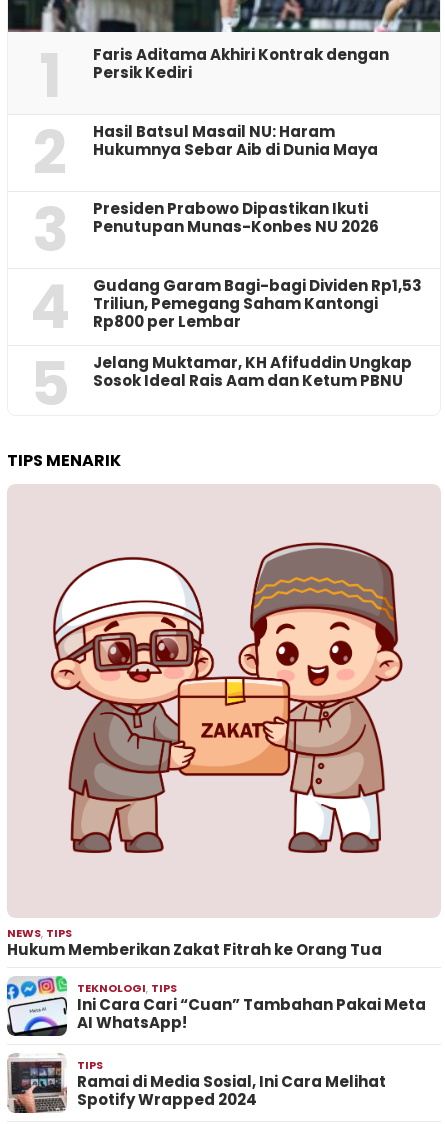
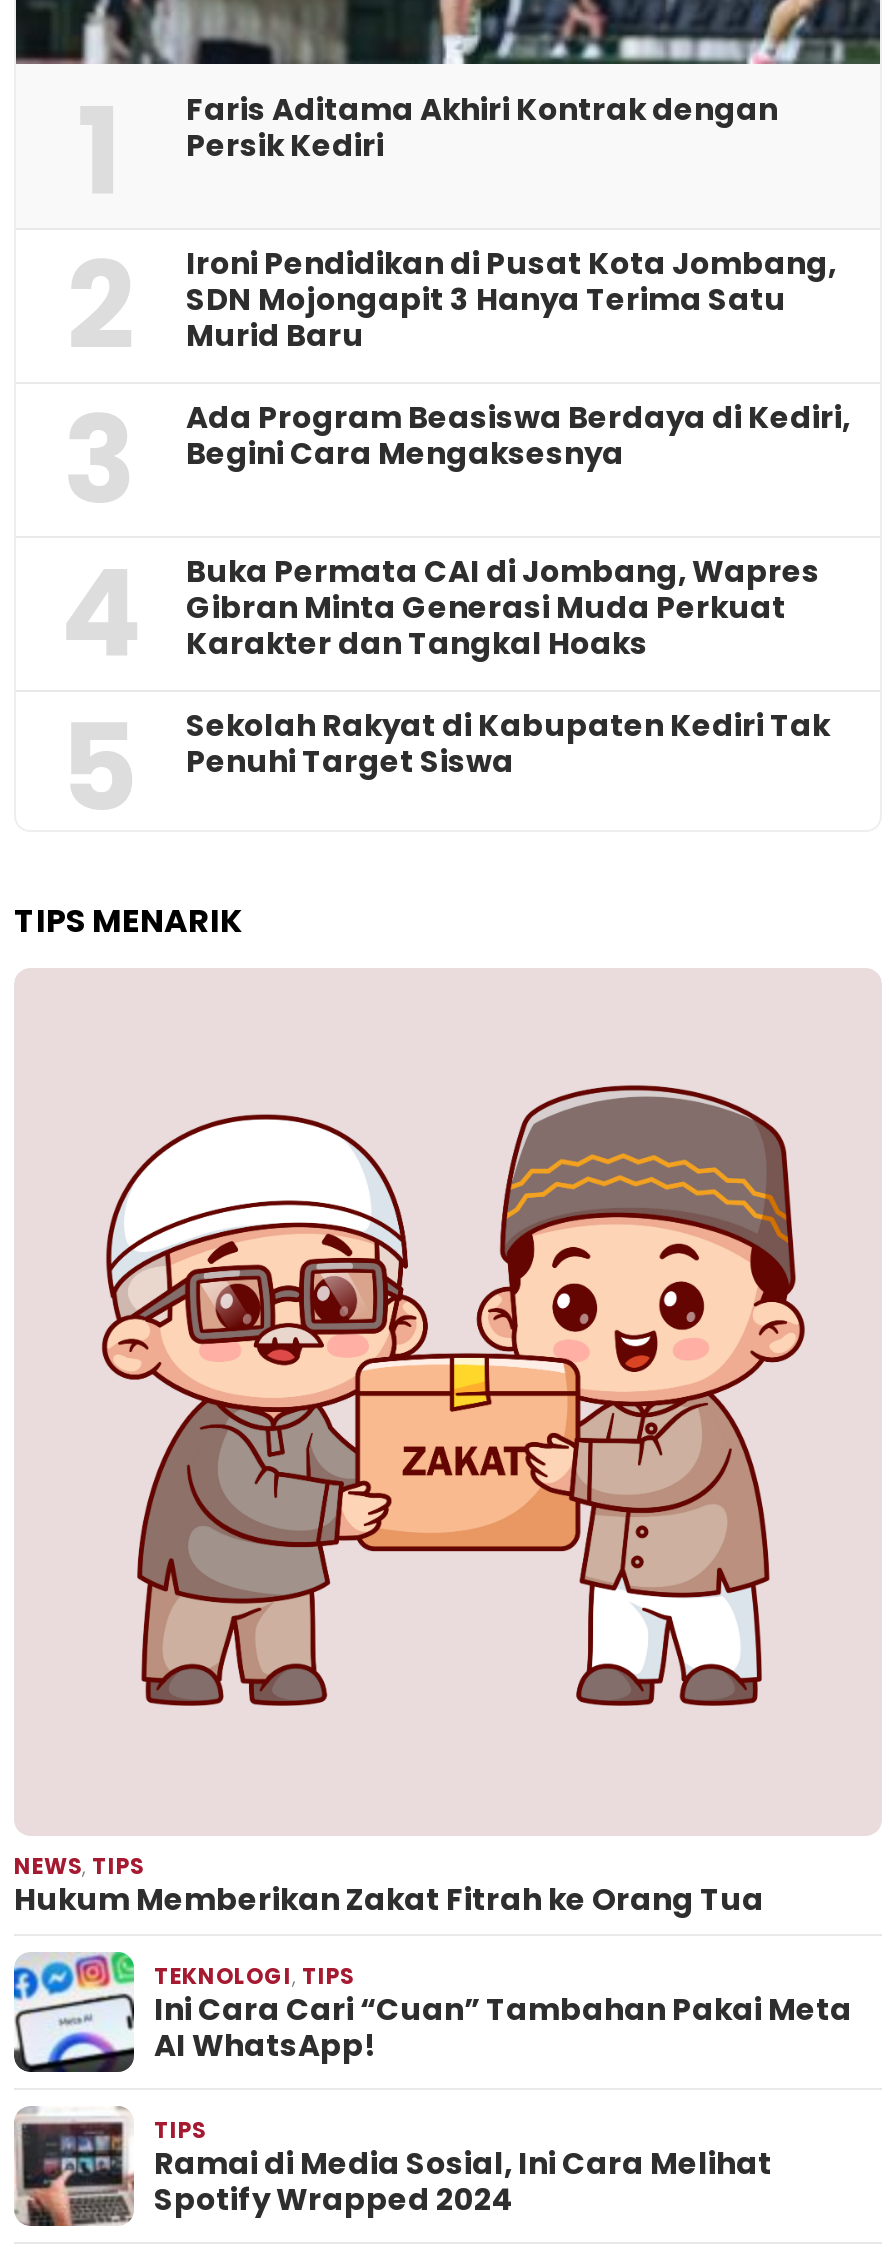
- Hasil Batsul Masail NU: Haram
- Hukumnya Sebar Aib di Dunia Maya
+ Ironi Pendidikan di Pusat Kota Jombang,
+ SDN Mojongapit 3 Hanya Terima Satu
+ Murid Baru

- Presiden Prabowo Dipastikan Ikuti
- Penutupan Munas-Konbes NU 2026
+ Ada Program Beasiswa Berdaya di Kediri,
+ Begini Cara Mengaksesnya

- Gudang Garam Bagi-bagi Dividen Rp1,53
- Triliun, Pemegang Saham Kantongi
- Rp800 per Lembar
+ Buka Permata CAI di Jombang, Wapres
+ Gibran Minta Generasi Muda Perkuat
+ Karakter dan Tangkal Hoaks

- Jelang Muktamar, KH Afifuddin Ungkap
- Sosok Ideal Rais Aam dan Ketum PBNU
+ Sekolah Rakyat di Kabupaten Kediri Tak
+ Penuhi Target Siswa
